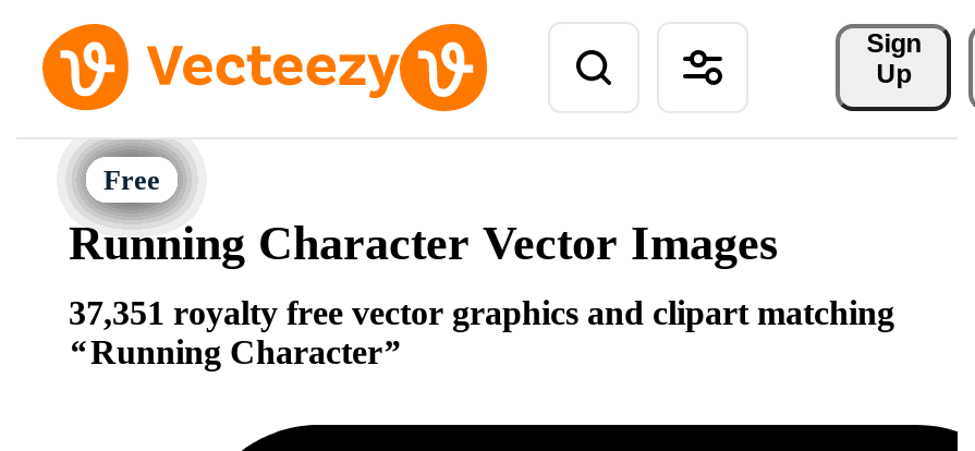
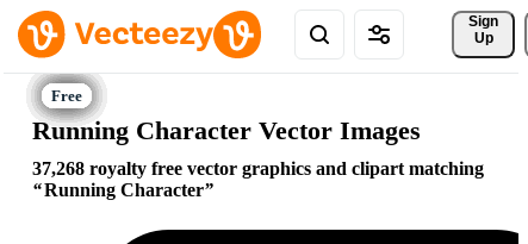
- 37,351 royalty free vector graphics and clipart matching
+ 37,268 royalty free vector graphics and clipart matching
